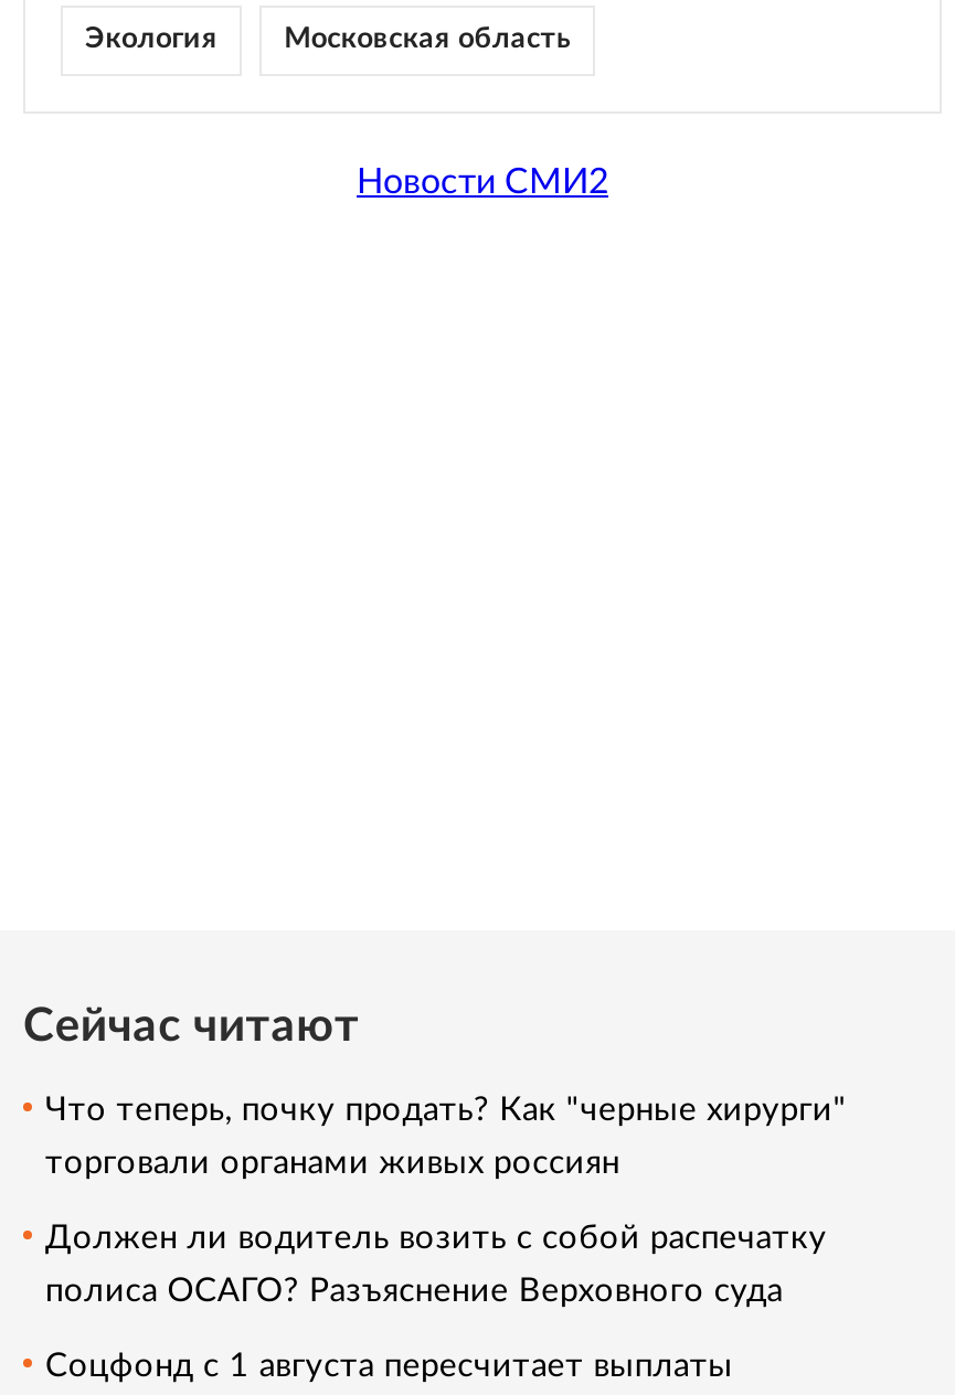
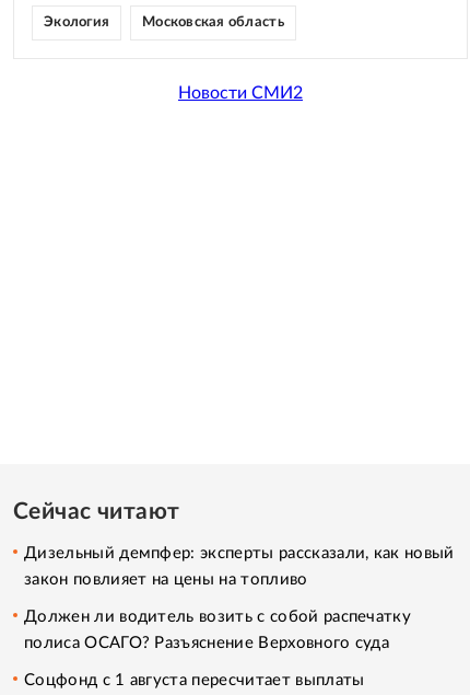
- Что теперь, почку продать? Как "черные хирурги"
+ Дизельный демпфер: эксперты рассказали, как новый

- торговали органами живых россиян
+ закон повлияет на цены на топливо
